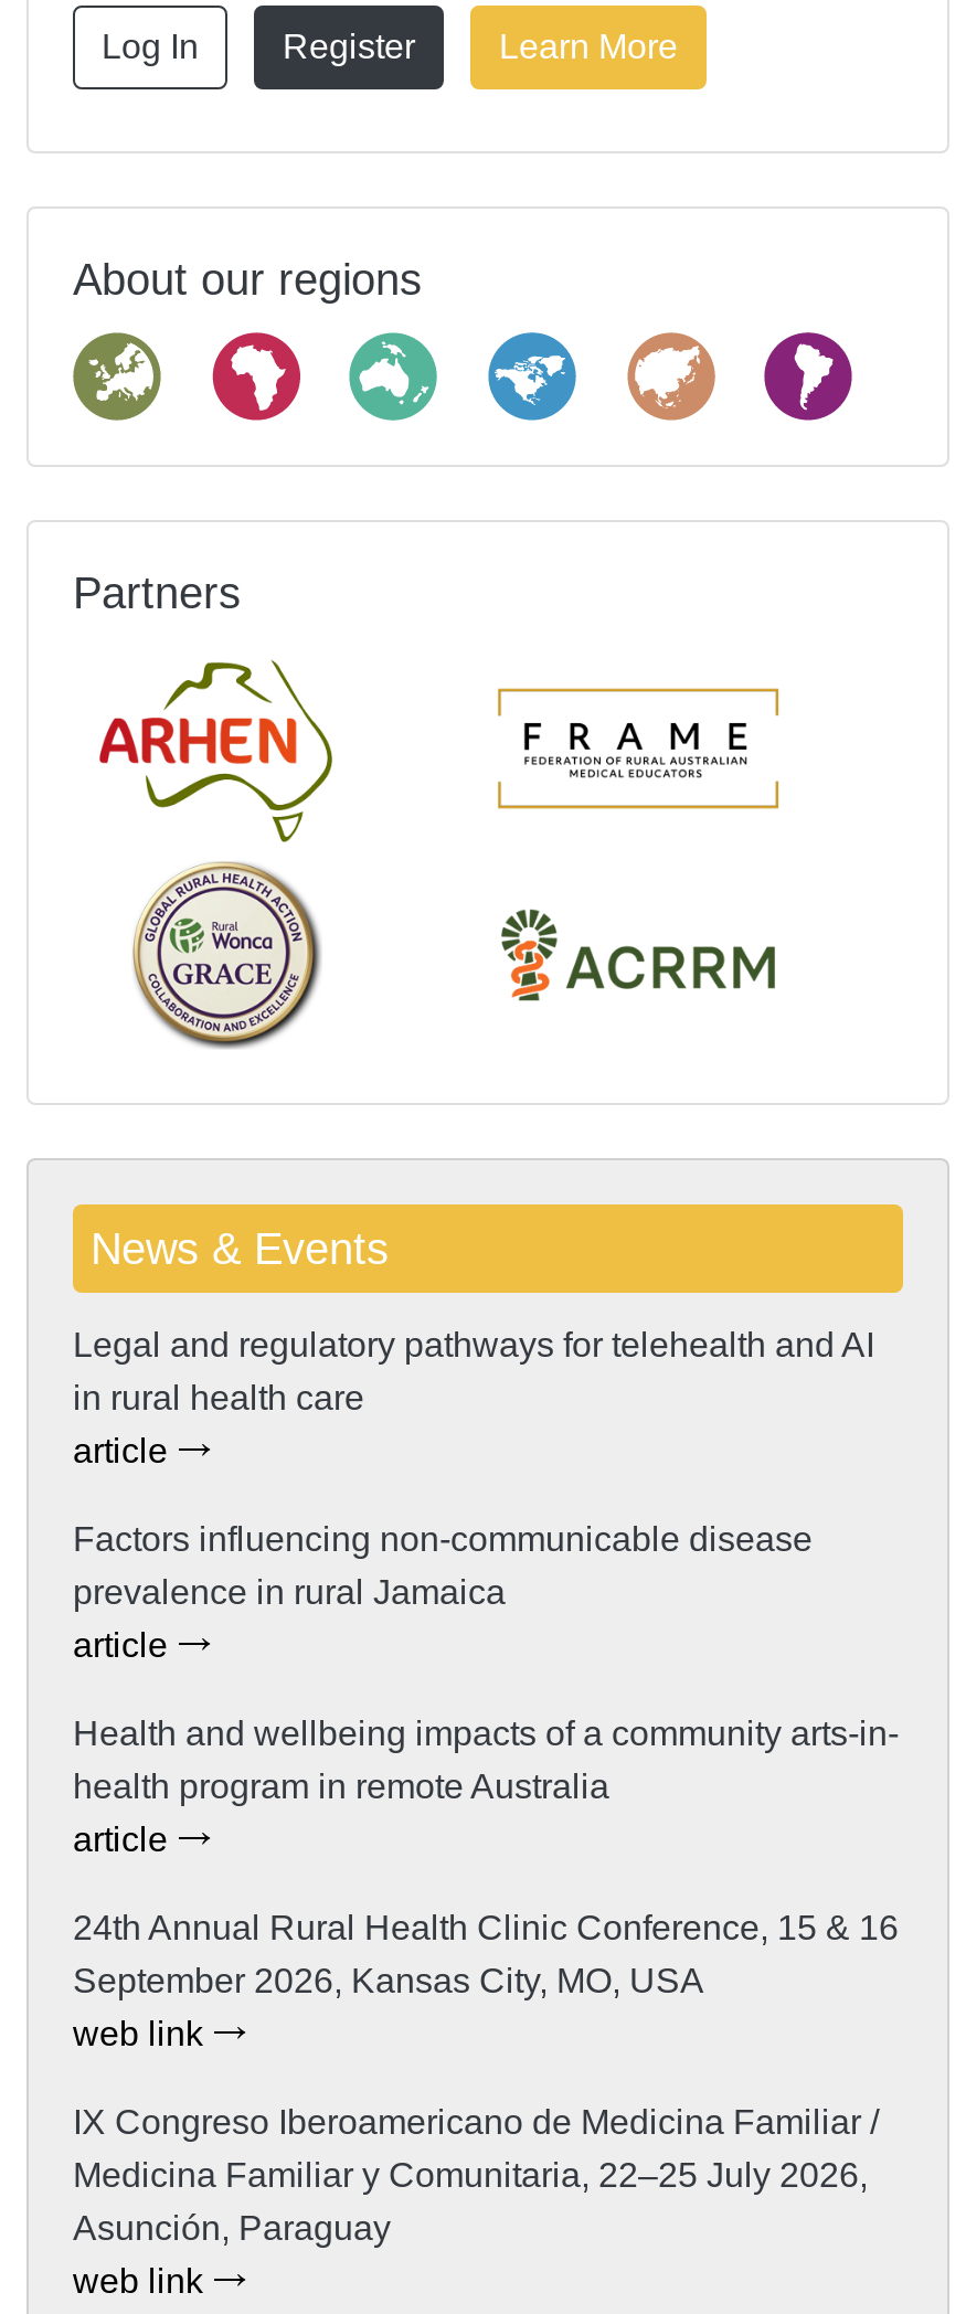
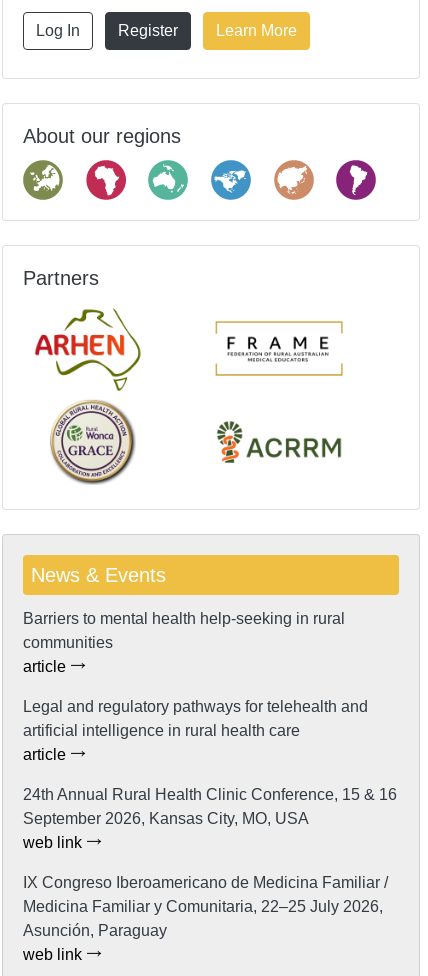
- Legal and regulatory pathways for telehealth and AI
- in rural health care
+ Barriers to mental health help-seeking in rural
+ communities

- Factors influencing non-communicable disease
- prevalence in rural Jamaica
- article
- Health and wellbeing impacts of a community arts-in-
- health program in remote Australia
+ Legal and regulatory pathways for telehealth and
+ artificial intelligence in rural health care
